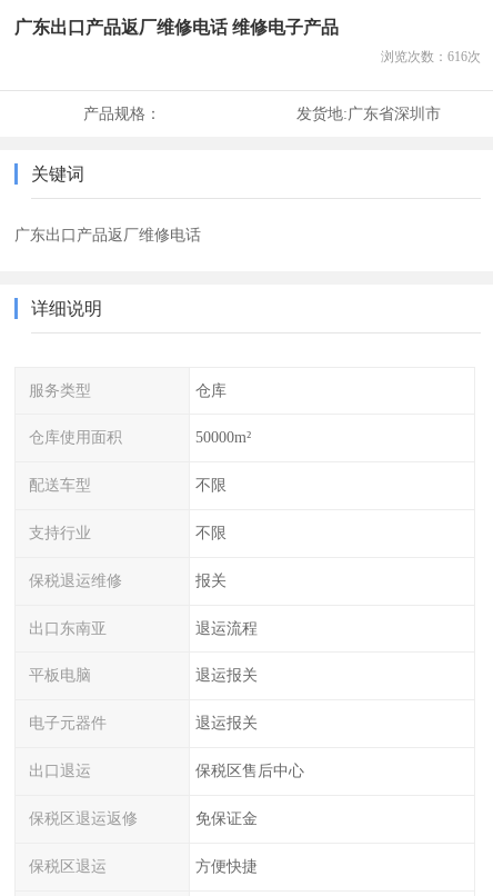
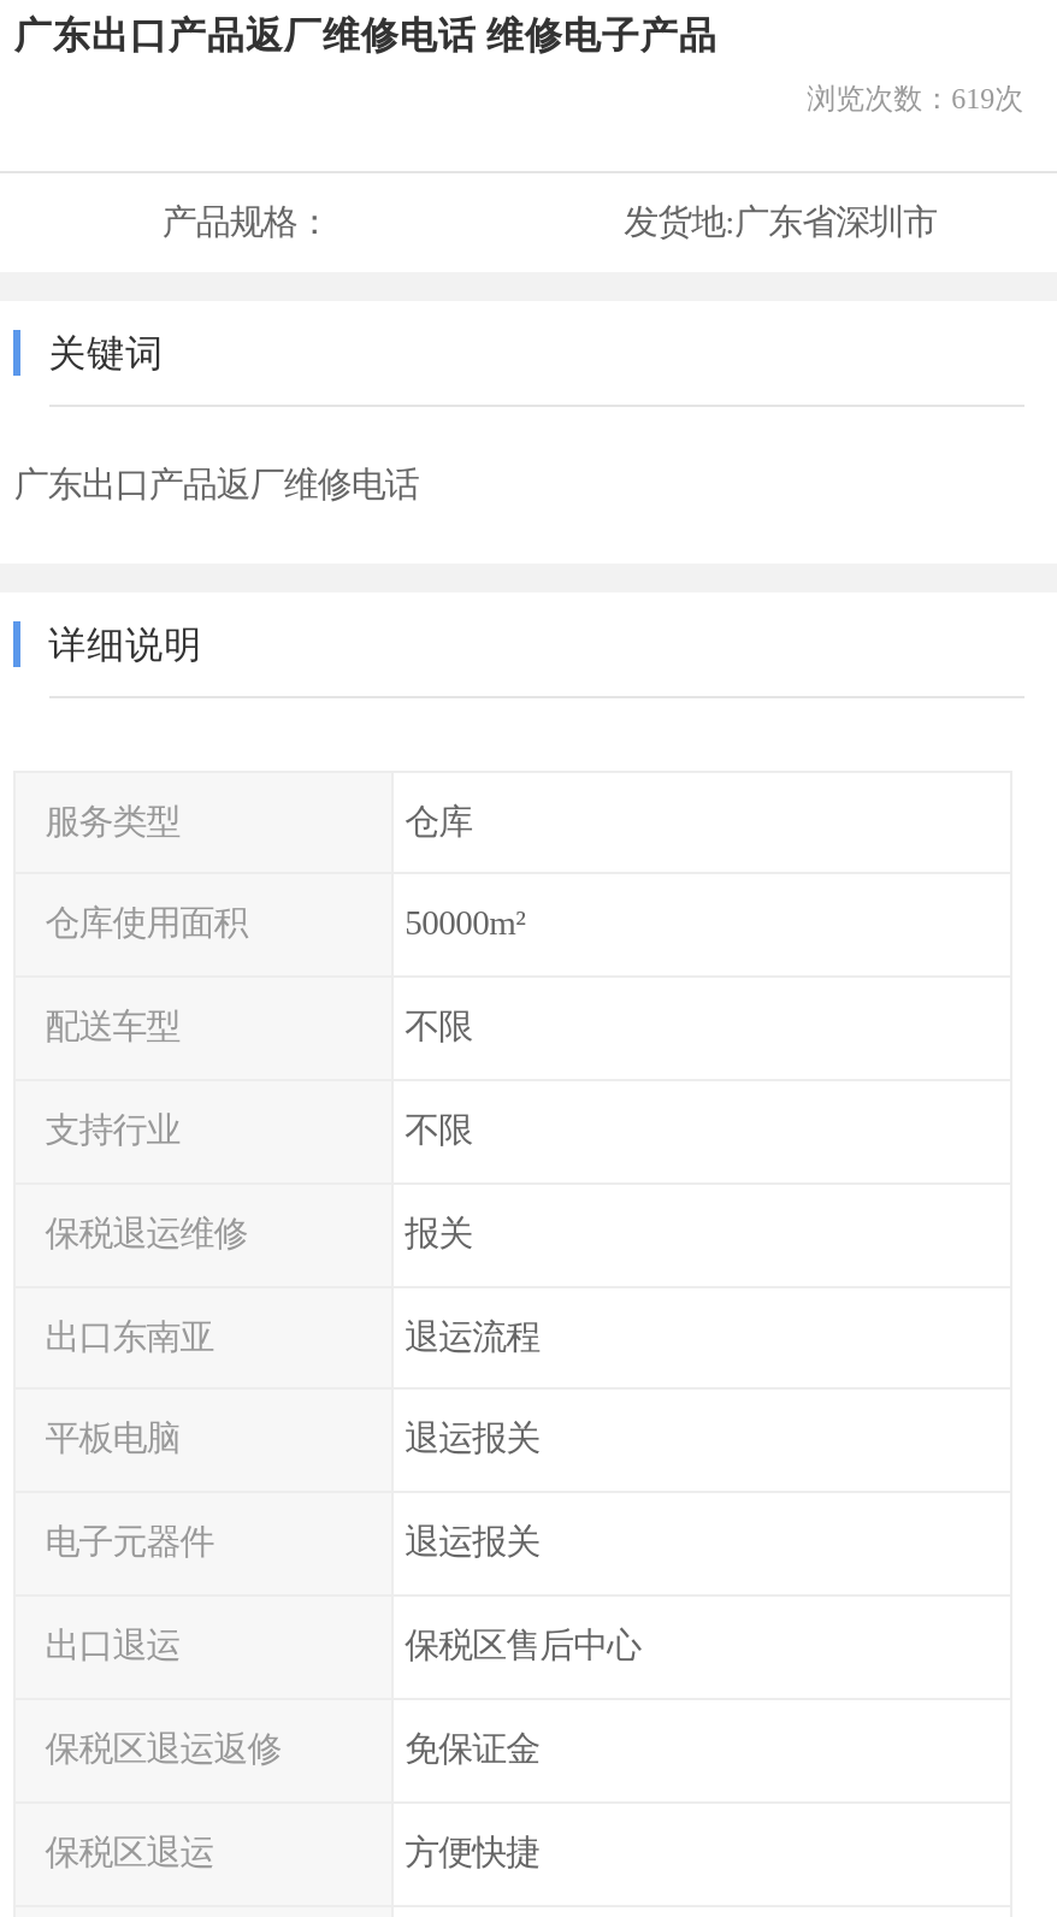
- 浏览次数：616次
+ 浏览次数：619次
